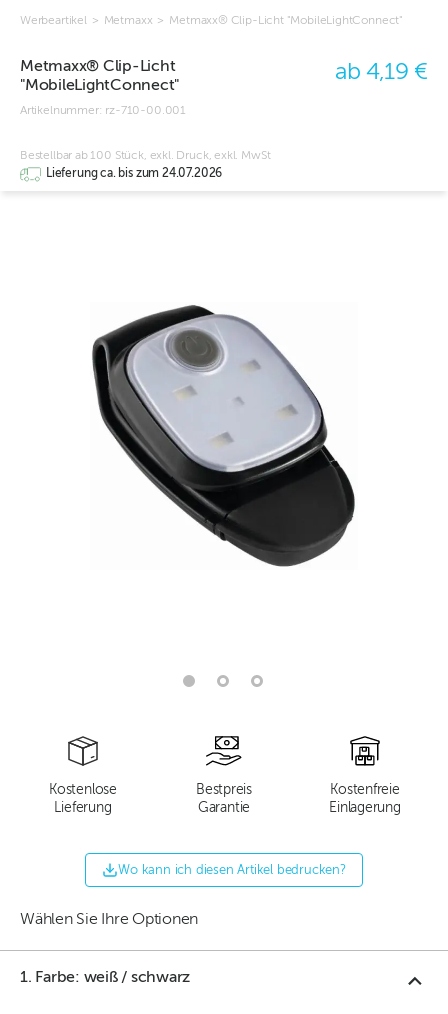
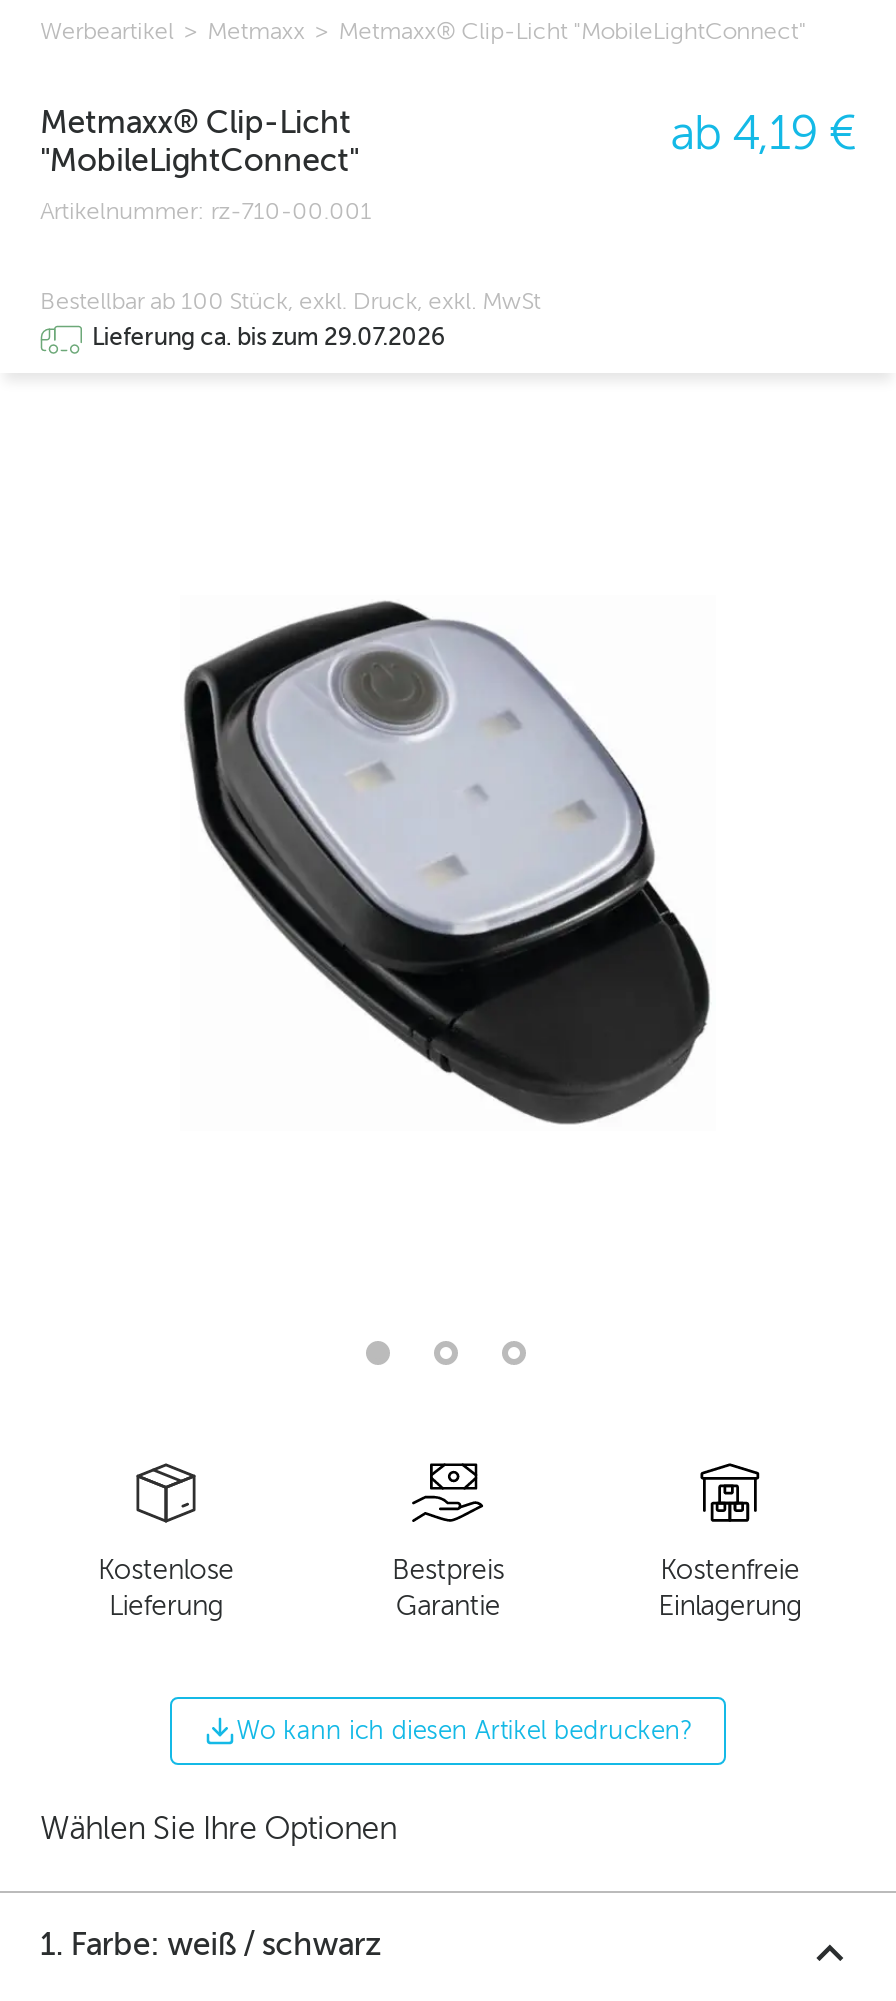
- Lieferung ca. bis zum 24.07.2026
+ Lieferung ca. bis zum 29.07.2026
